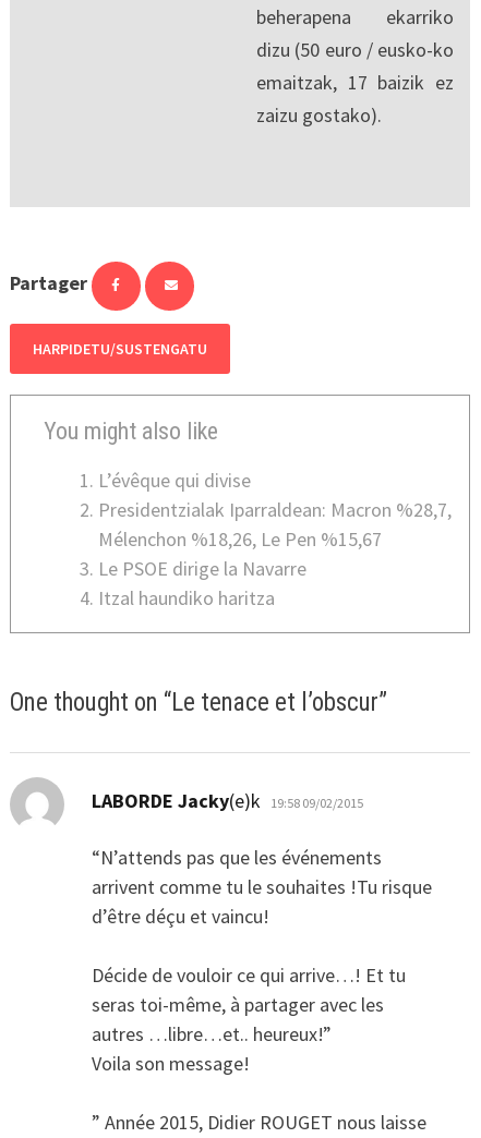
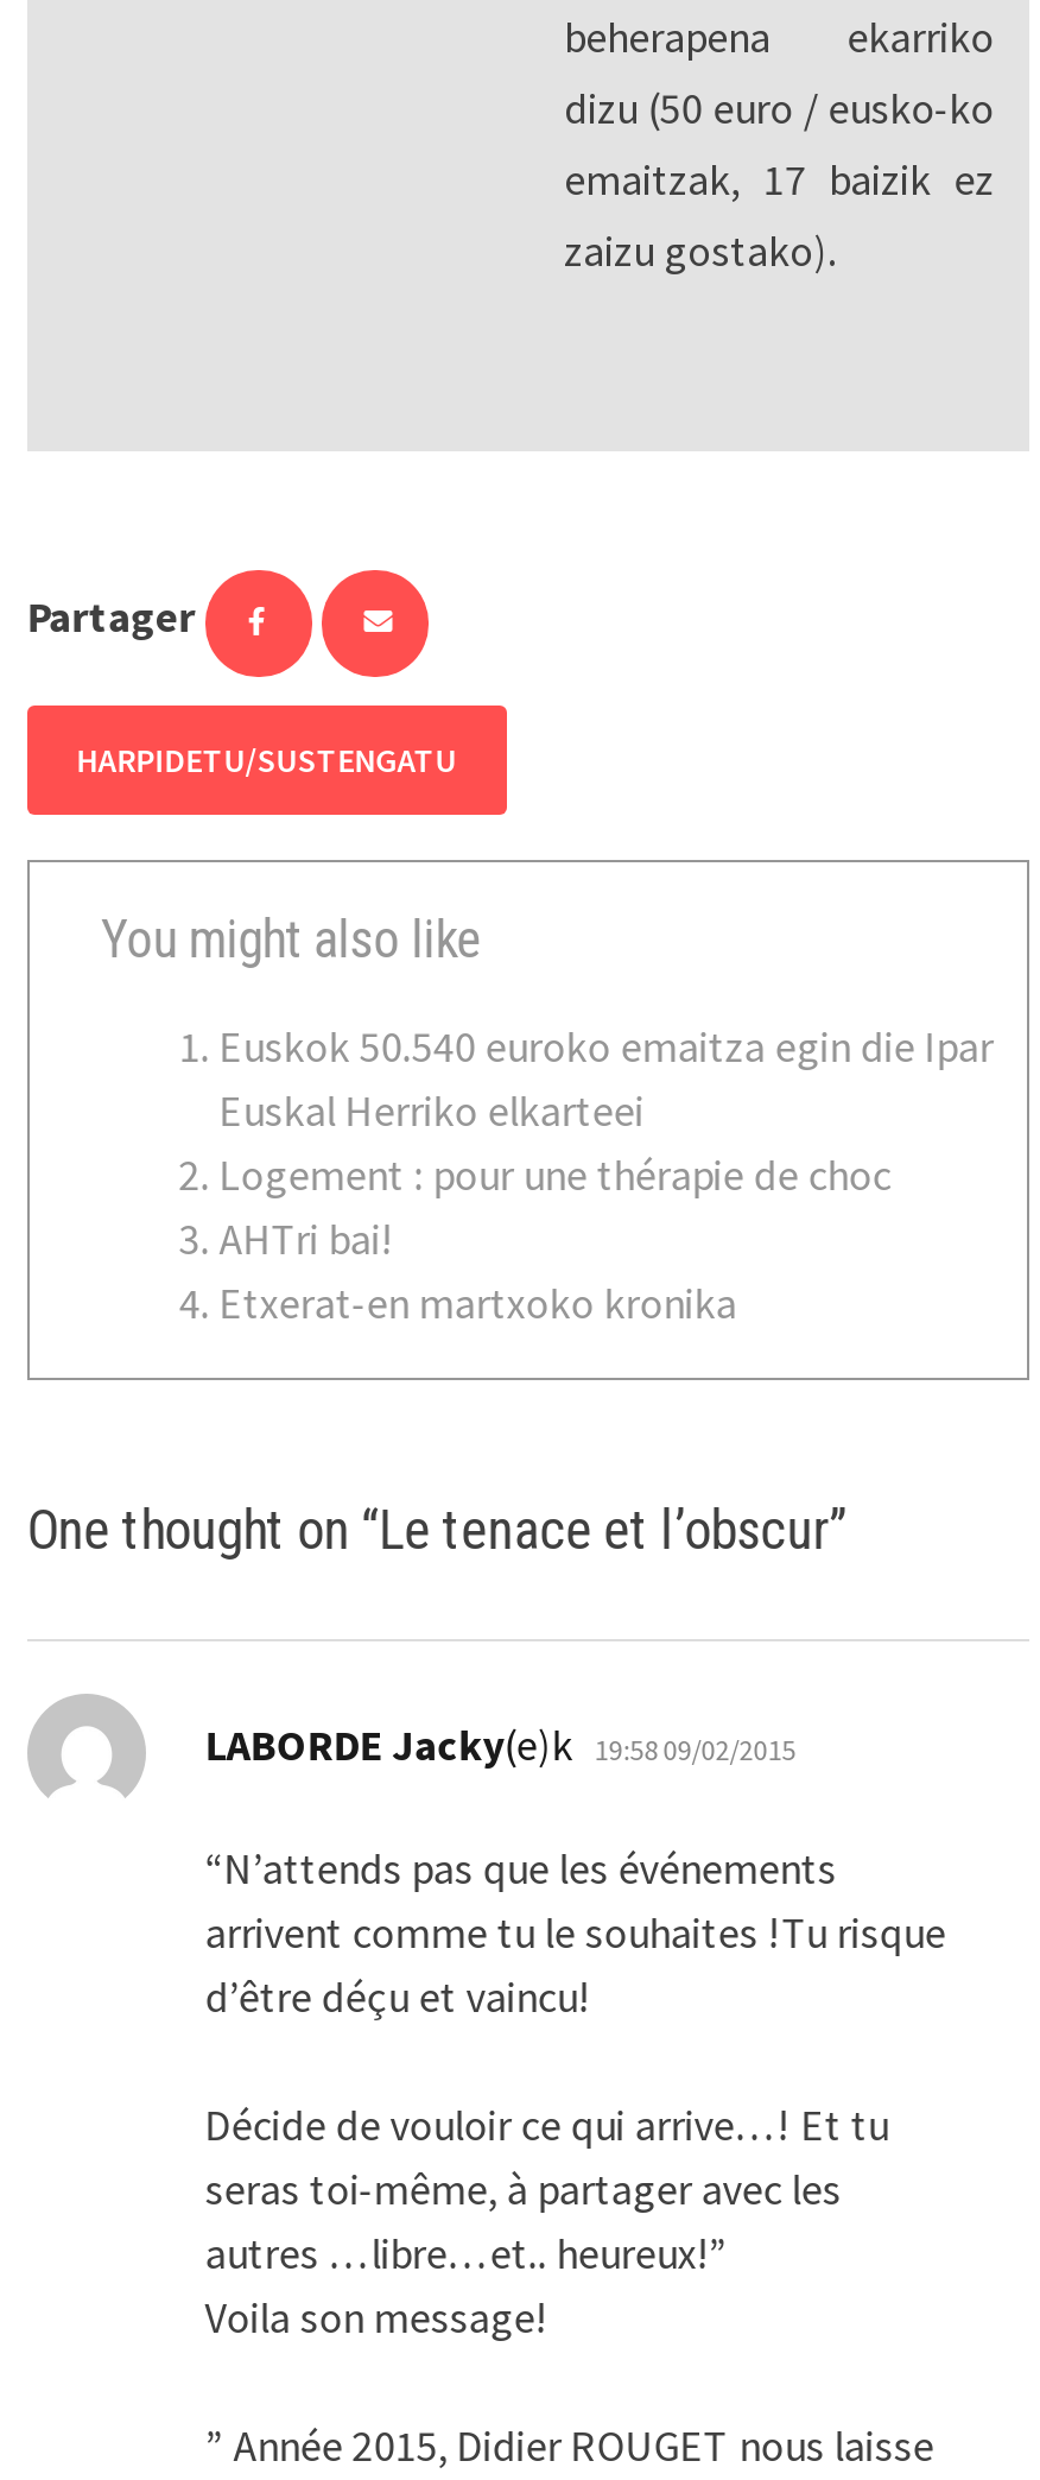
- L’évêque qui divise
- Presidentzialak Iparraldean: Macron %28,7,
- Mélenchon %18,26, Le Pen %15,67
- Le PSOE dirige la Navarre
- Itzal haundiko haritza
+ Euskok 50.540 euroko emaitza egin die Ipar
+ Euskal Herriko elkarteei
+ Logement : pour une thérapie de choc
+ AHTri bai!
+ Etxerat-en martxoko kronika
